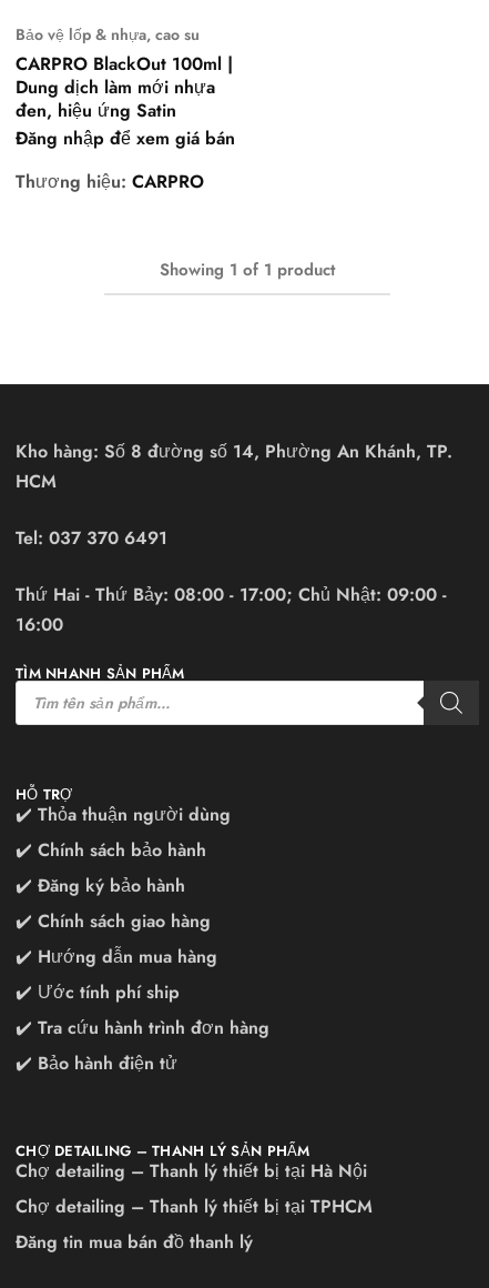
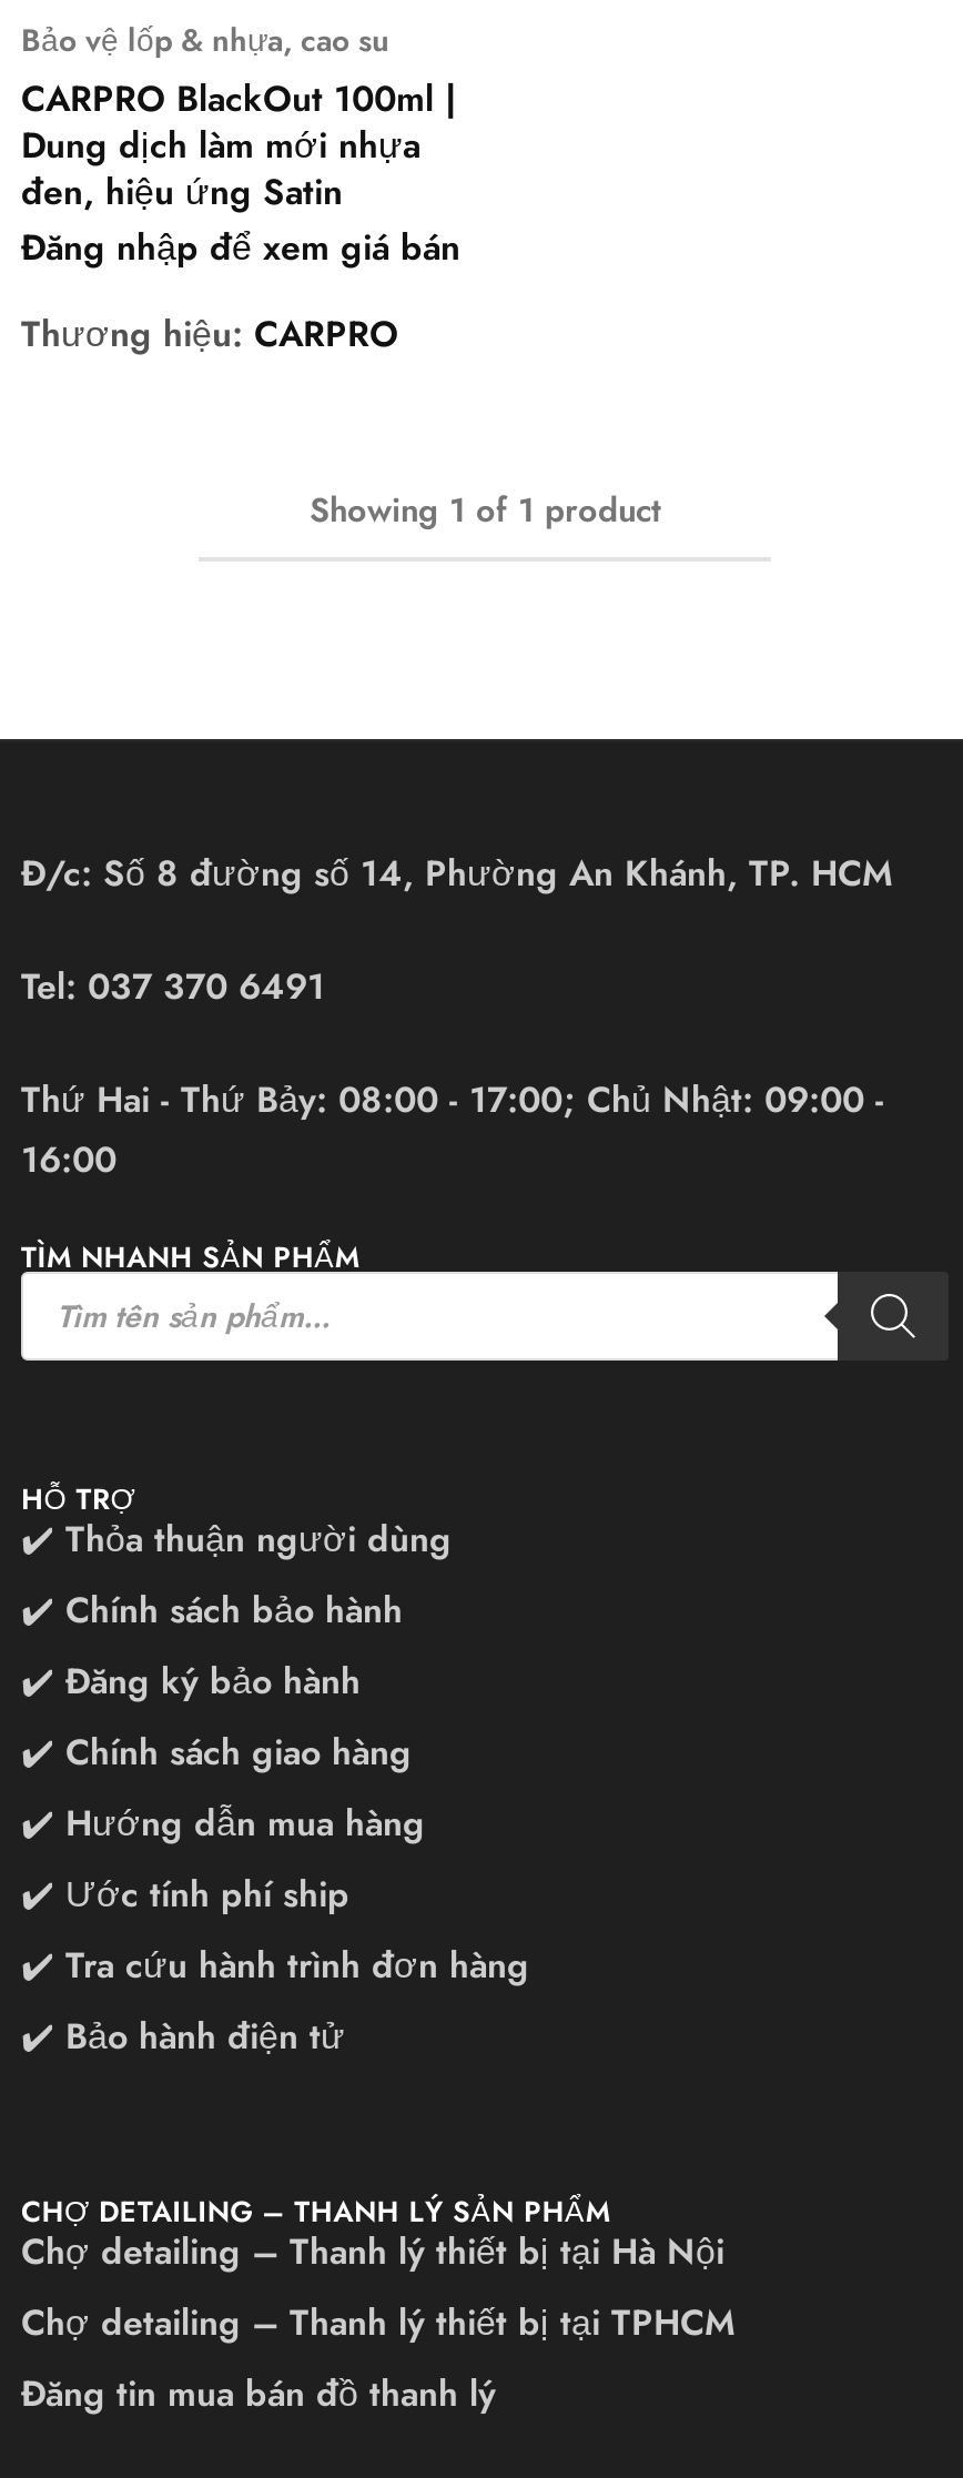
- Kho hàng: Số 8 đường số 14, Phường An Khánh, TP.
- HCM
+ Đ/c: Số 8 đường số 14, Phường An Khánh, TP. HCM
